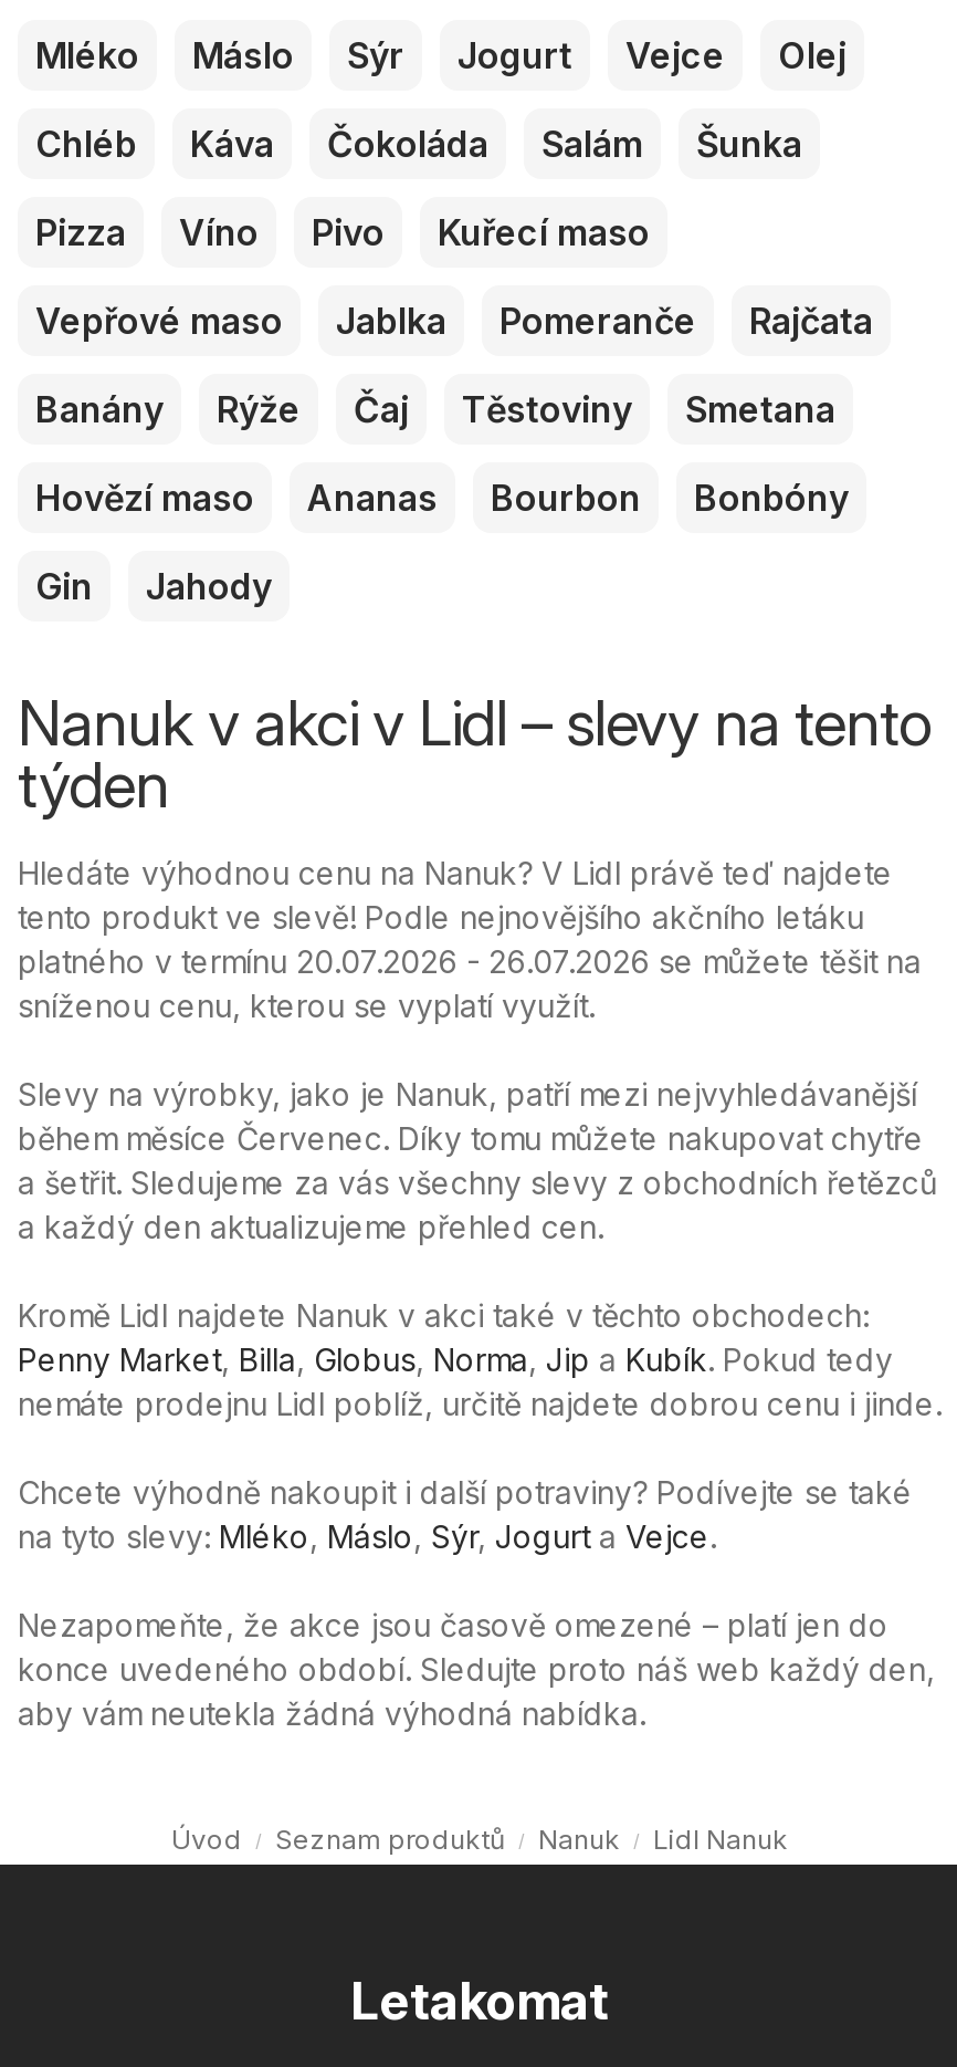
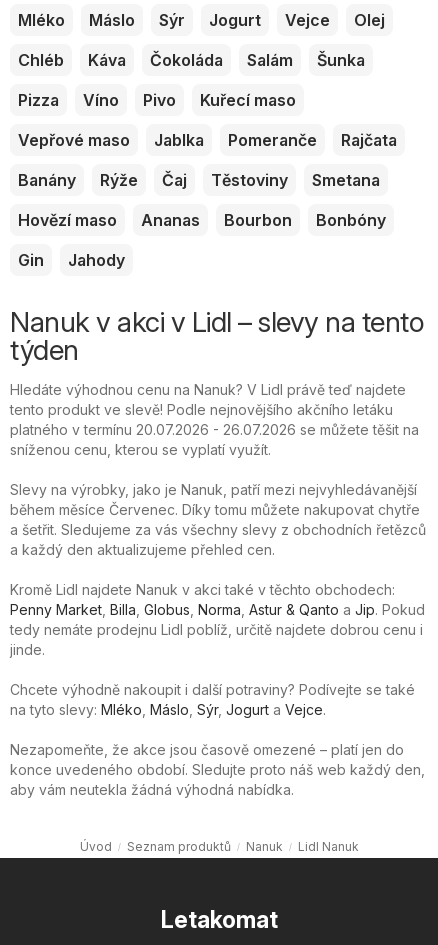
- Penny Market, Billa, Globus, Norma, Jip a Kubík. Pokud tedy
- nemáte prodejnu Lidl poblíž, určitě najdete dobrou cenu i jinde.
+ Penny Market, Billa, Globus, Norma, Astur & Qanto a Jip. Pokud
+ tedy nemáte prodejnu Lidl poblíž, určitě najdete dobrou cenu i
+ jinde.
